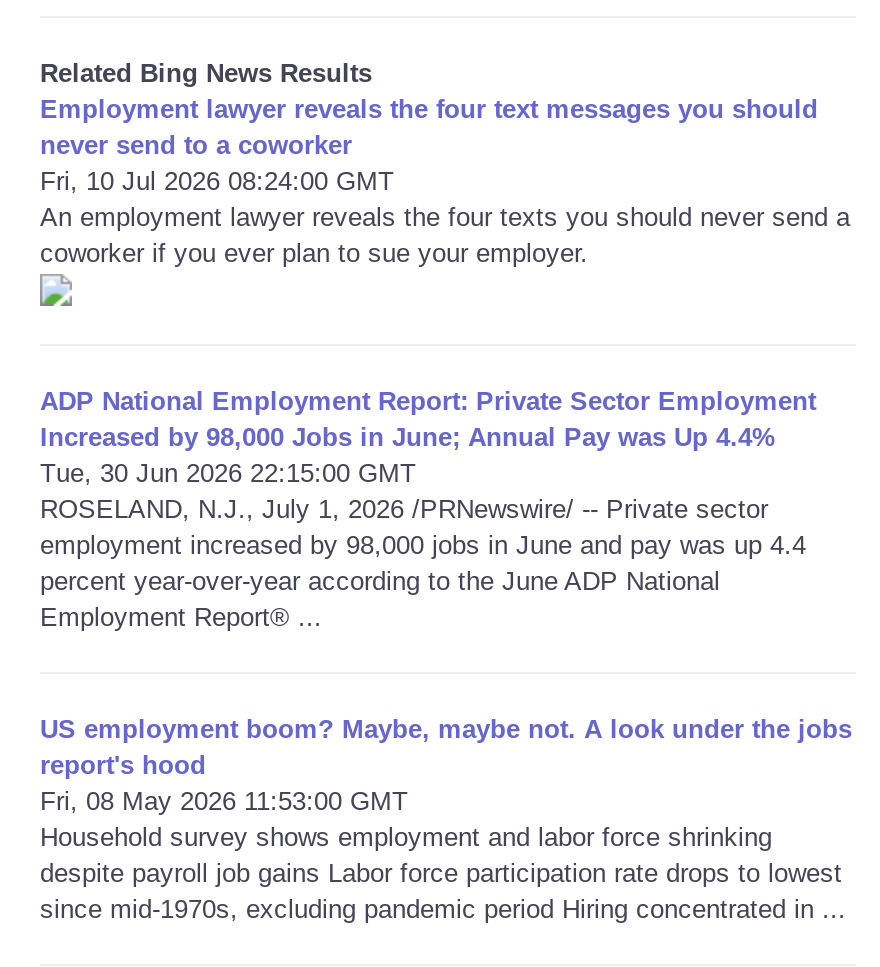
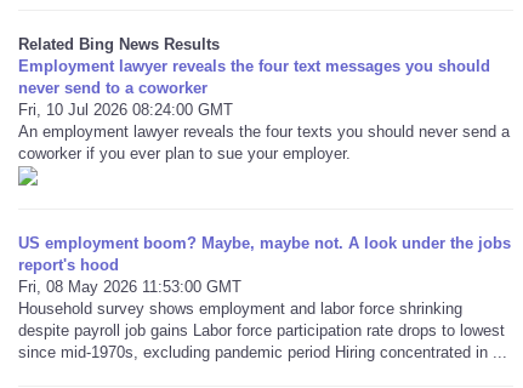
- ADP National Employment Report: Private Sector Employment
- Increased by 98,000 Jobs in June; Annual Pay was Up 4.4%
- Tue, 30 Jun 2026 22:15:00 GMT
- ROSELAND, N.J., July 1, 2026 /PRNewswire/ -- Private sector
- employment increased by 98,000 jobs in June and pay was up 4.4
- percent year-over-year according to the June ADP National
- Employment Report® ...
